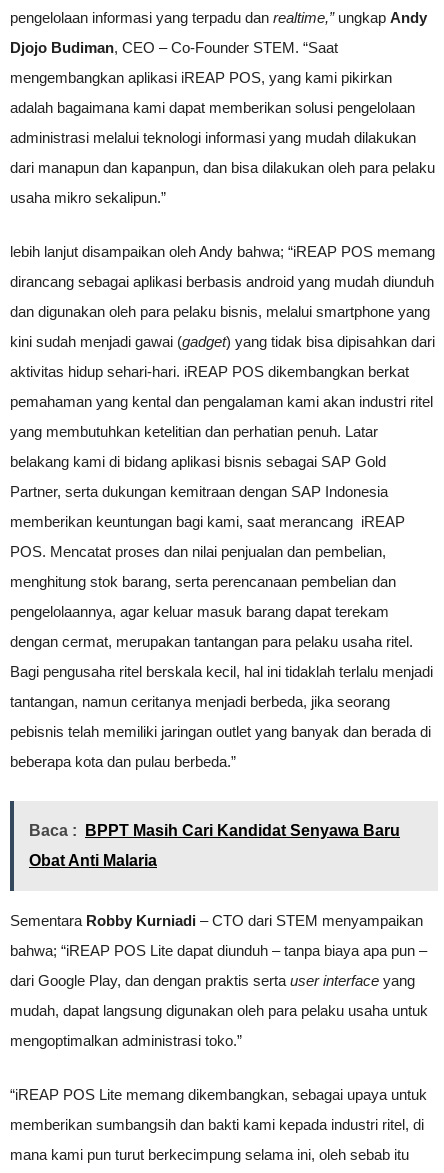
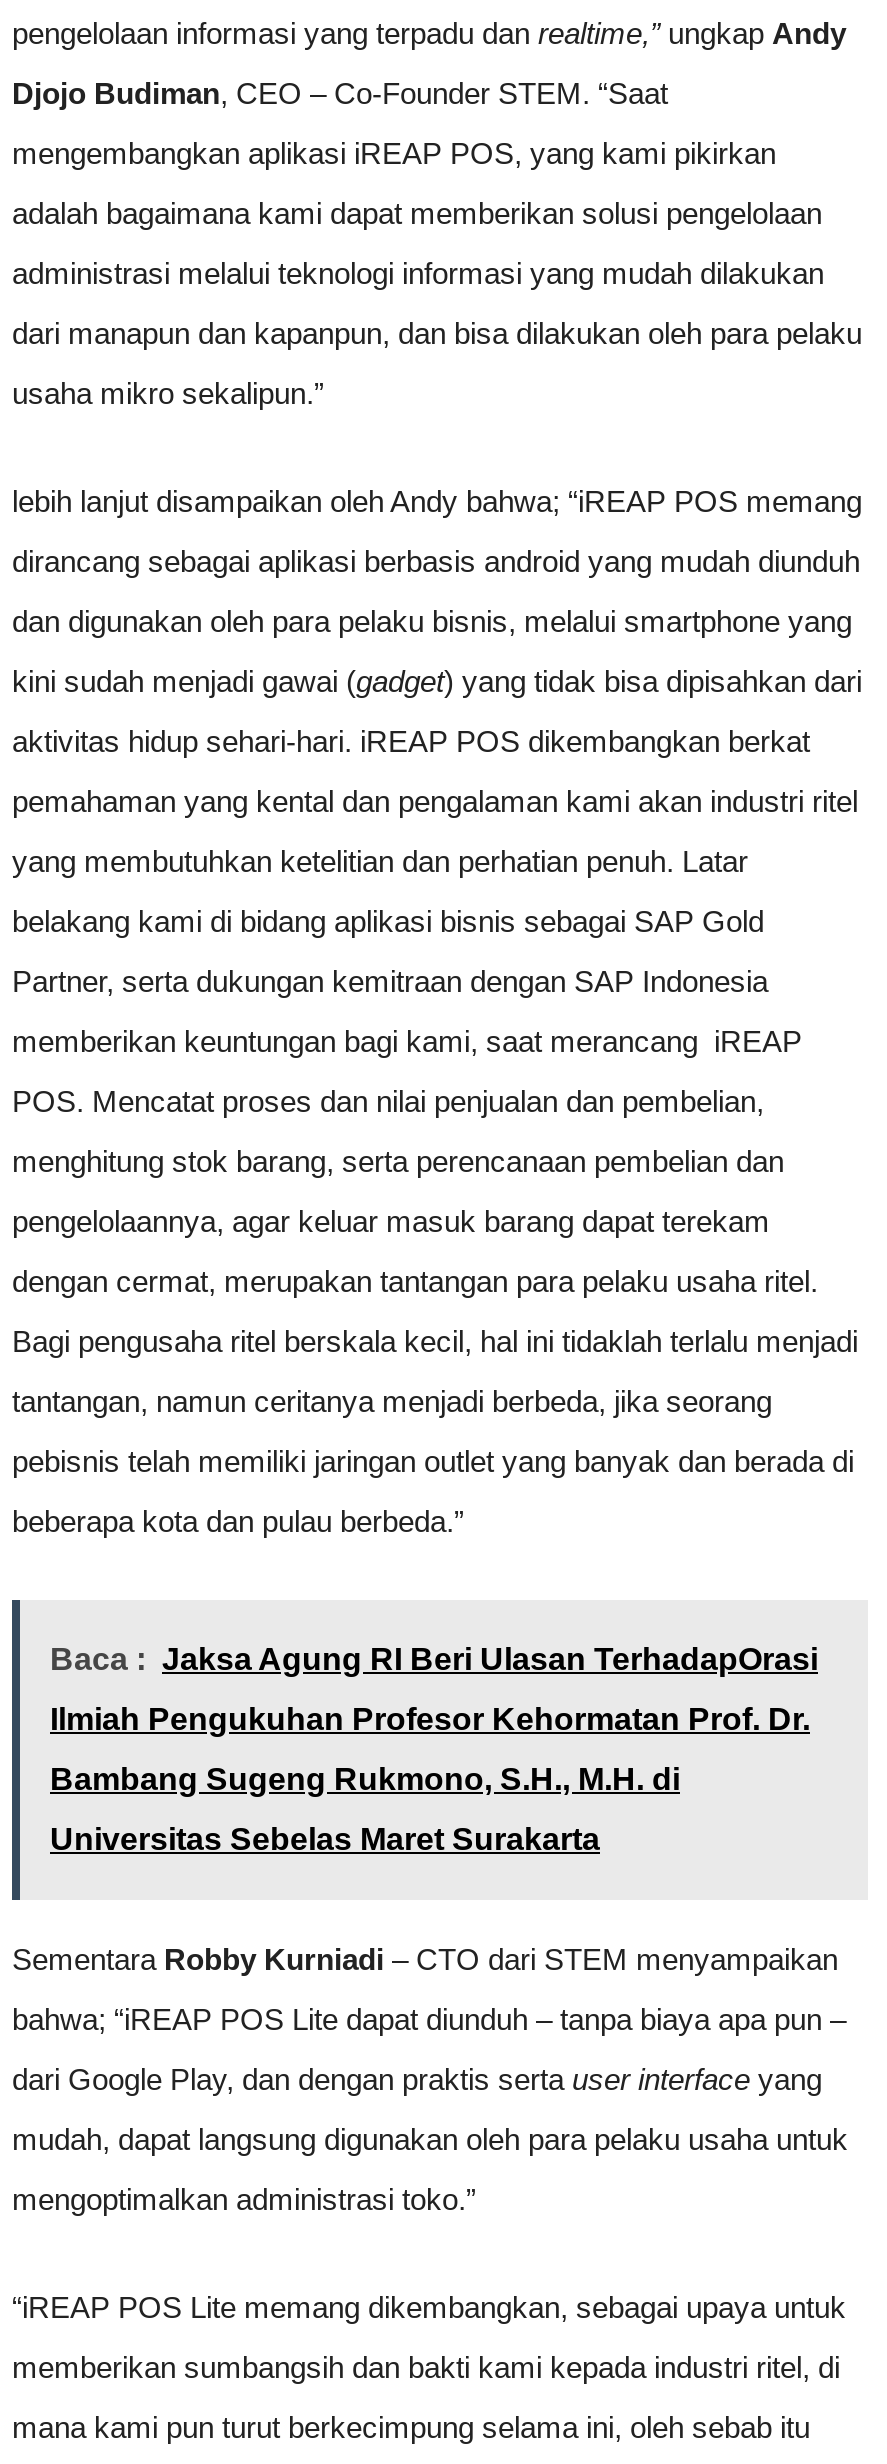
- Baca : BPPT Masih Cari Kandidat Senyawa Baru
- Obat Anti Malaria
+ Baca : Jaksa Agung RI Beri Ulasan TerhadapOrasi
+ Ilmiah Pengukuhan Profesor Kehormatan Prof. Dr.
+ Bambang Sugeng Rukmono, S.H., M.H. di
+ Universitas Sebelas Maret Surakarta
